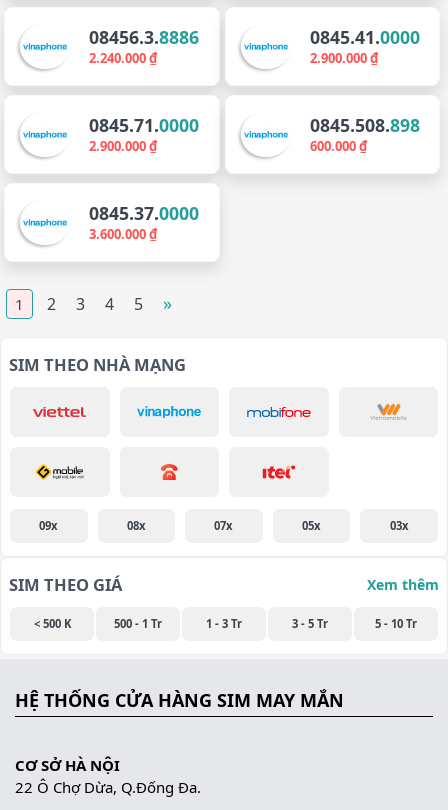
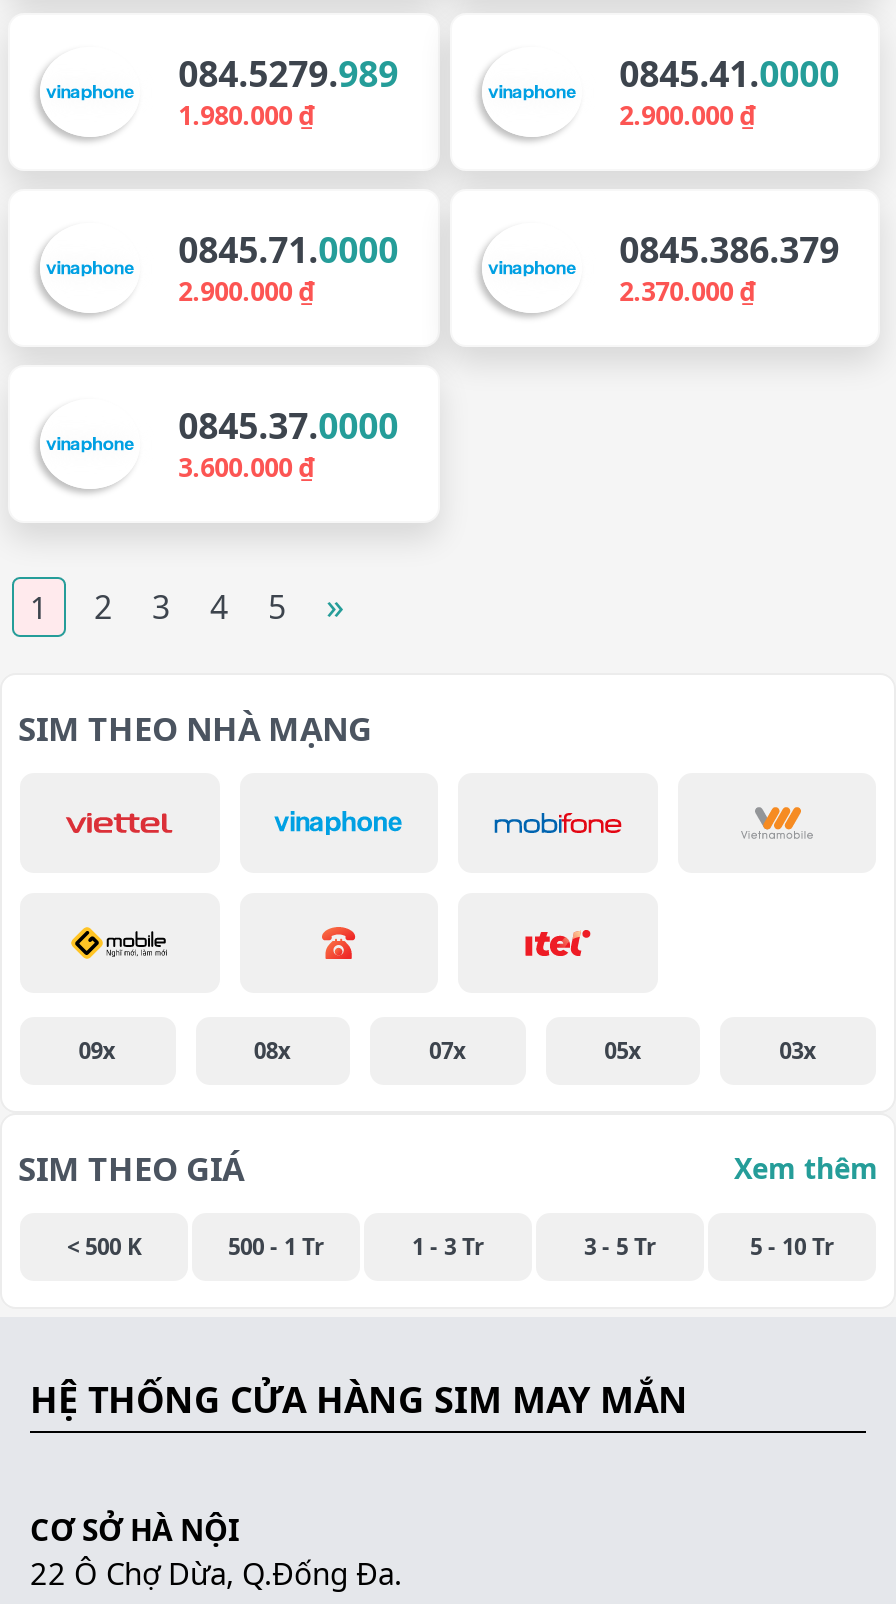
- 08456.3.8886
+ 084.5279.989

- 2.240.000 ₫
+ 1.980.000 ₫

- 0845.508.898
- 600.000 ₫
+ 0845.386.379
+ 2.370.000 ₫
